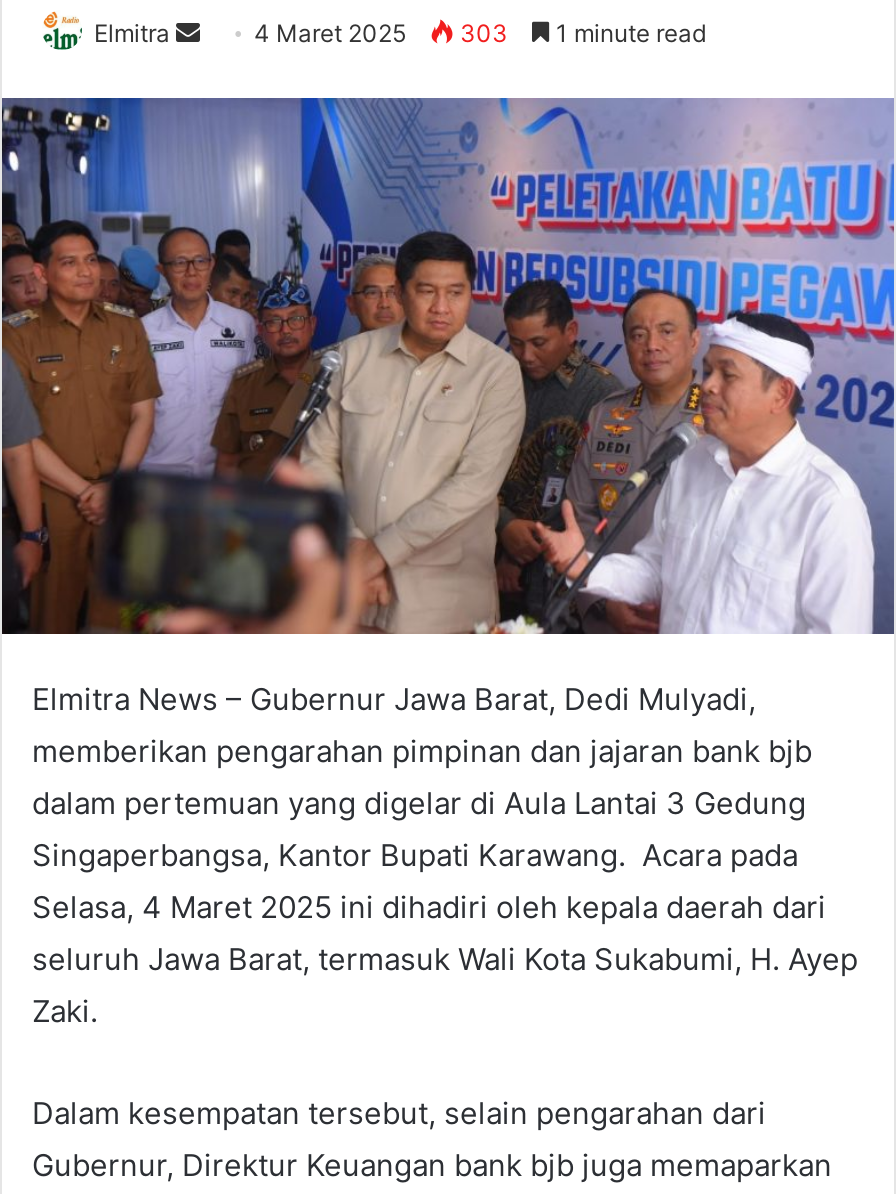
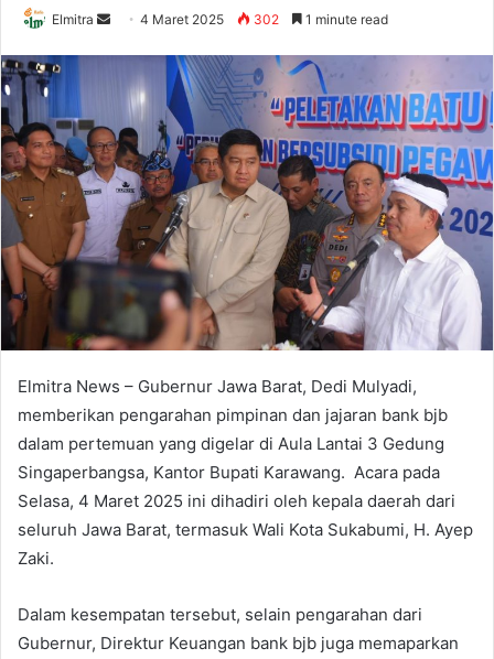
- 303
+ 302
